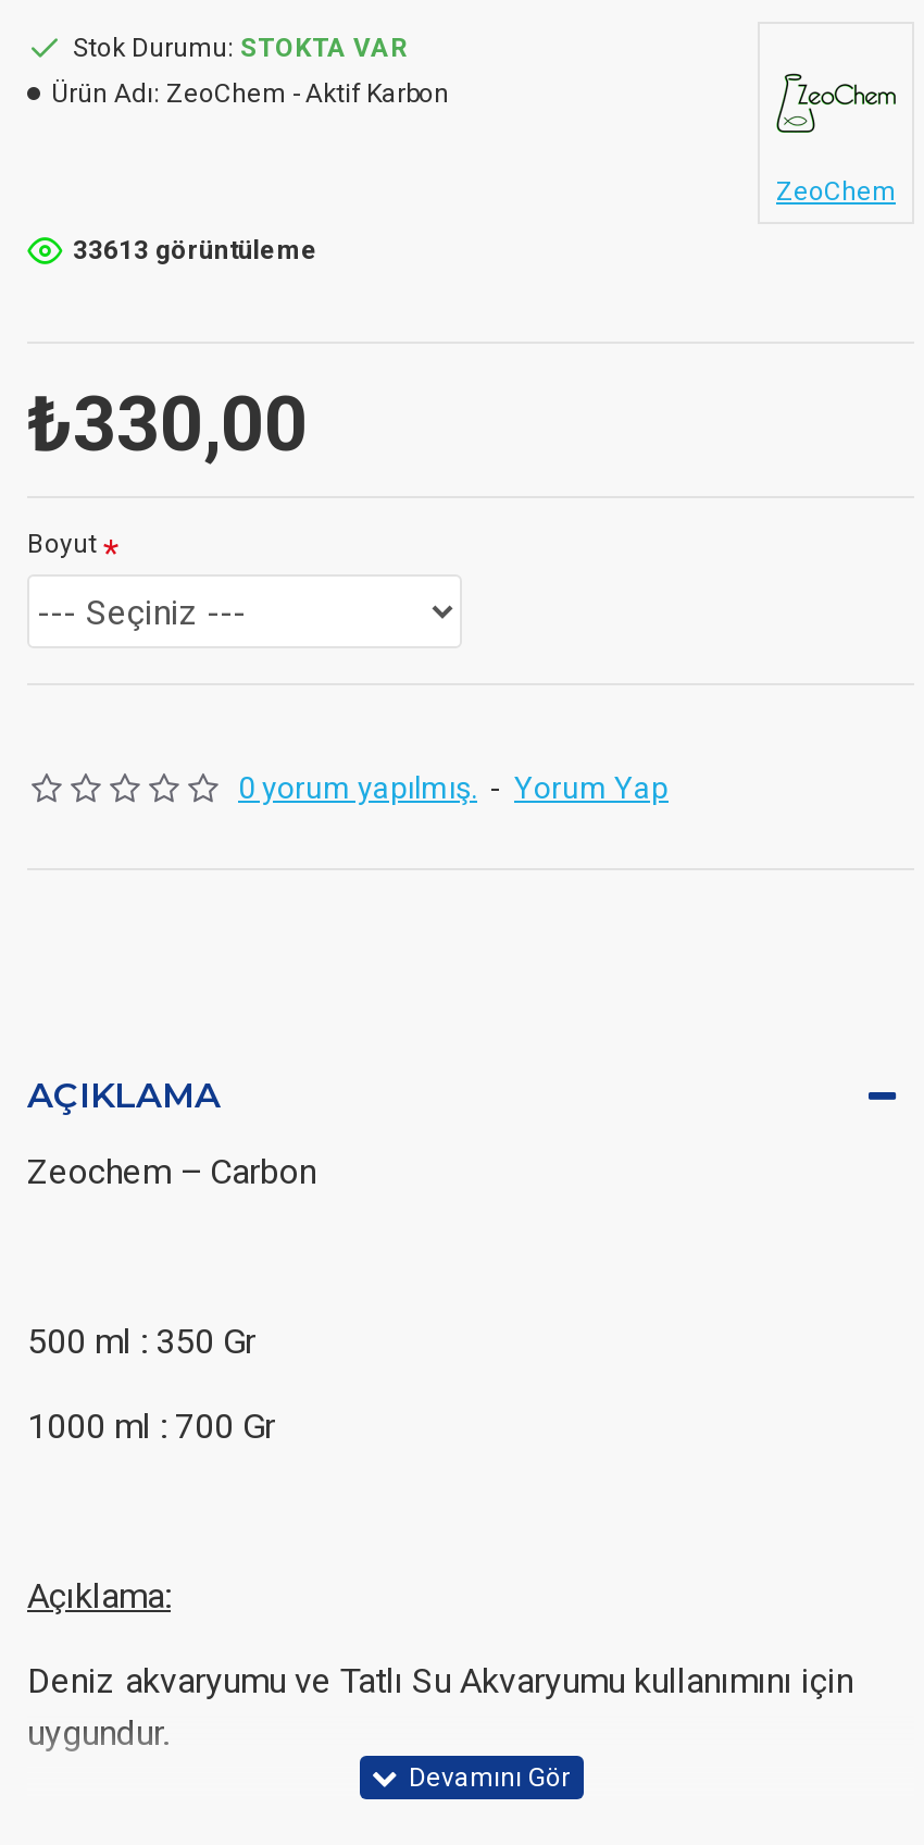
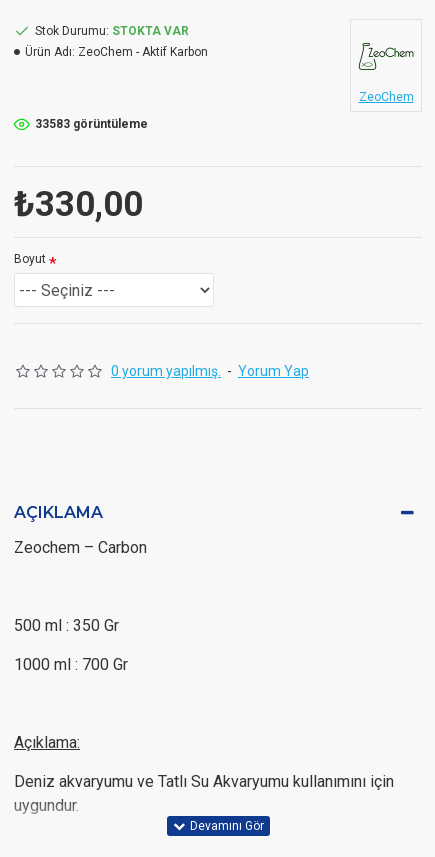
- 33613 görüntüleme
+ 33583 görüntüleme
